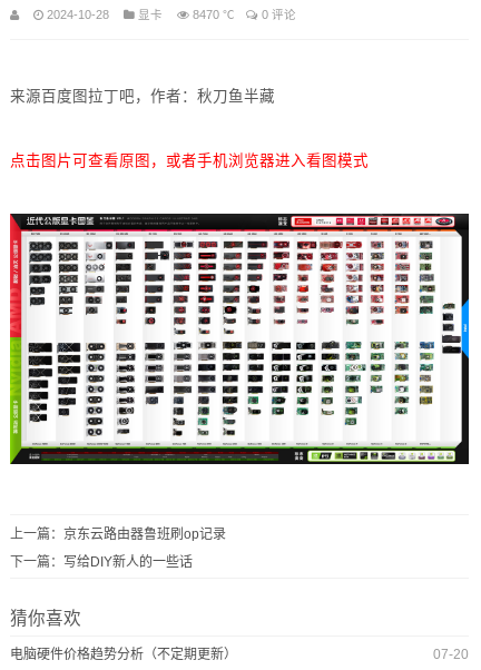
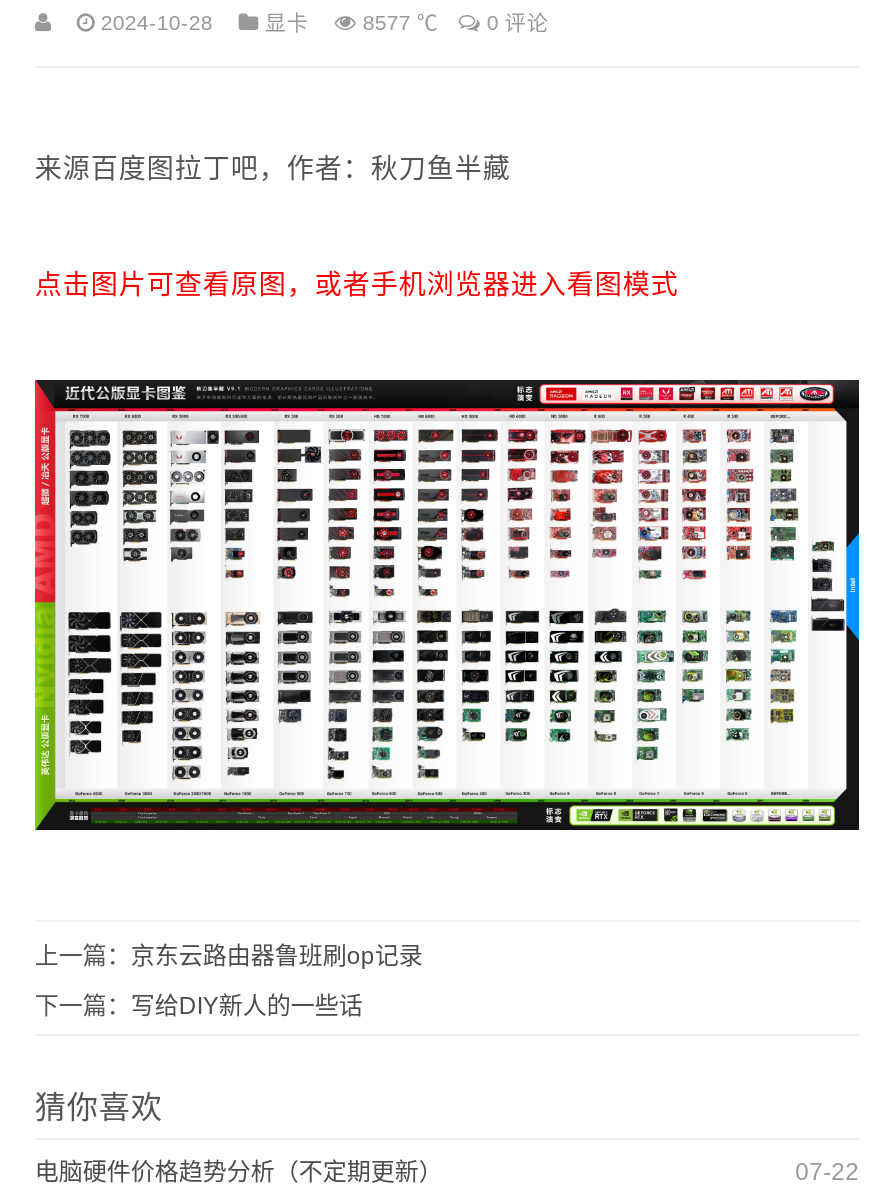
- 2024-10-28 显卡 8470 ℃ 0 评论
+ 2024-10-28 显卡 8577 ℃ 0 评论

- 07-20
+ 07-22
